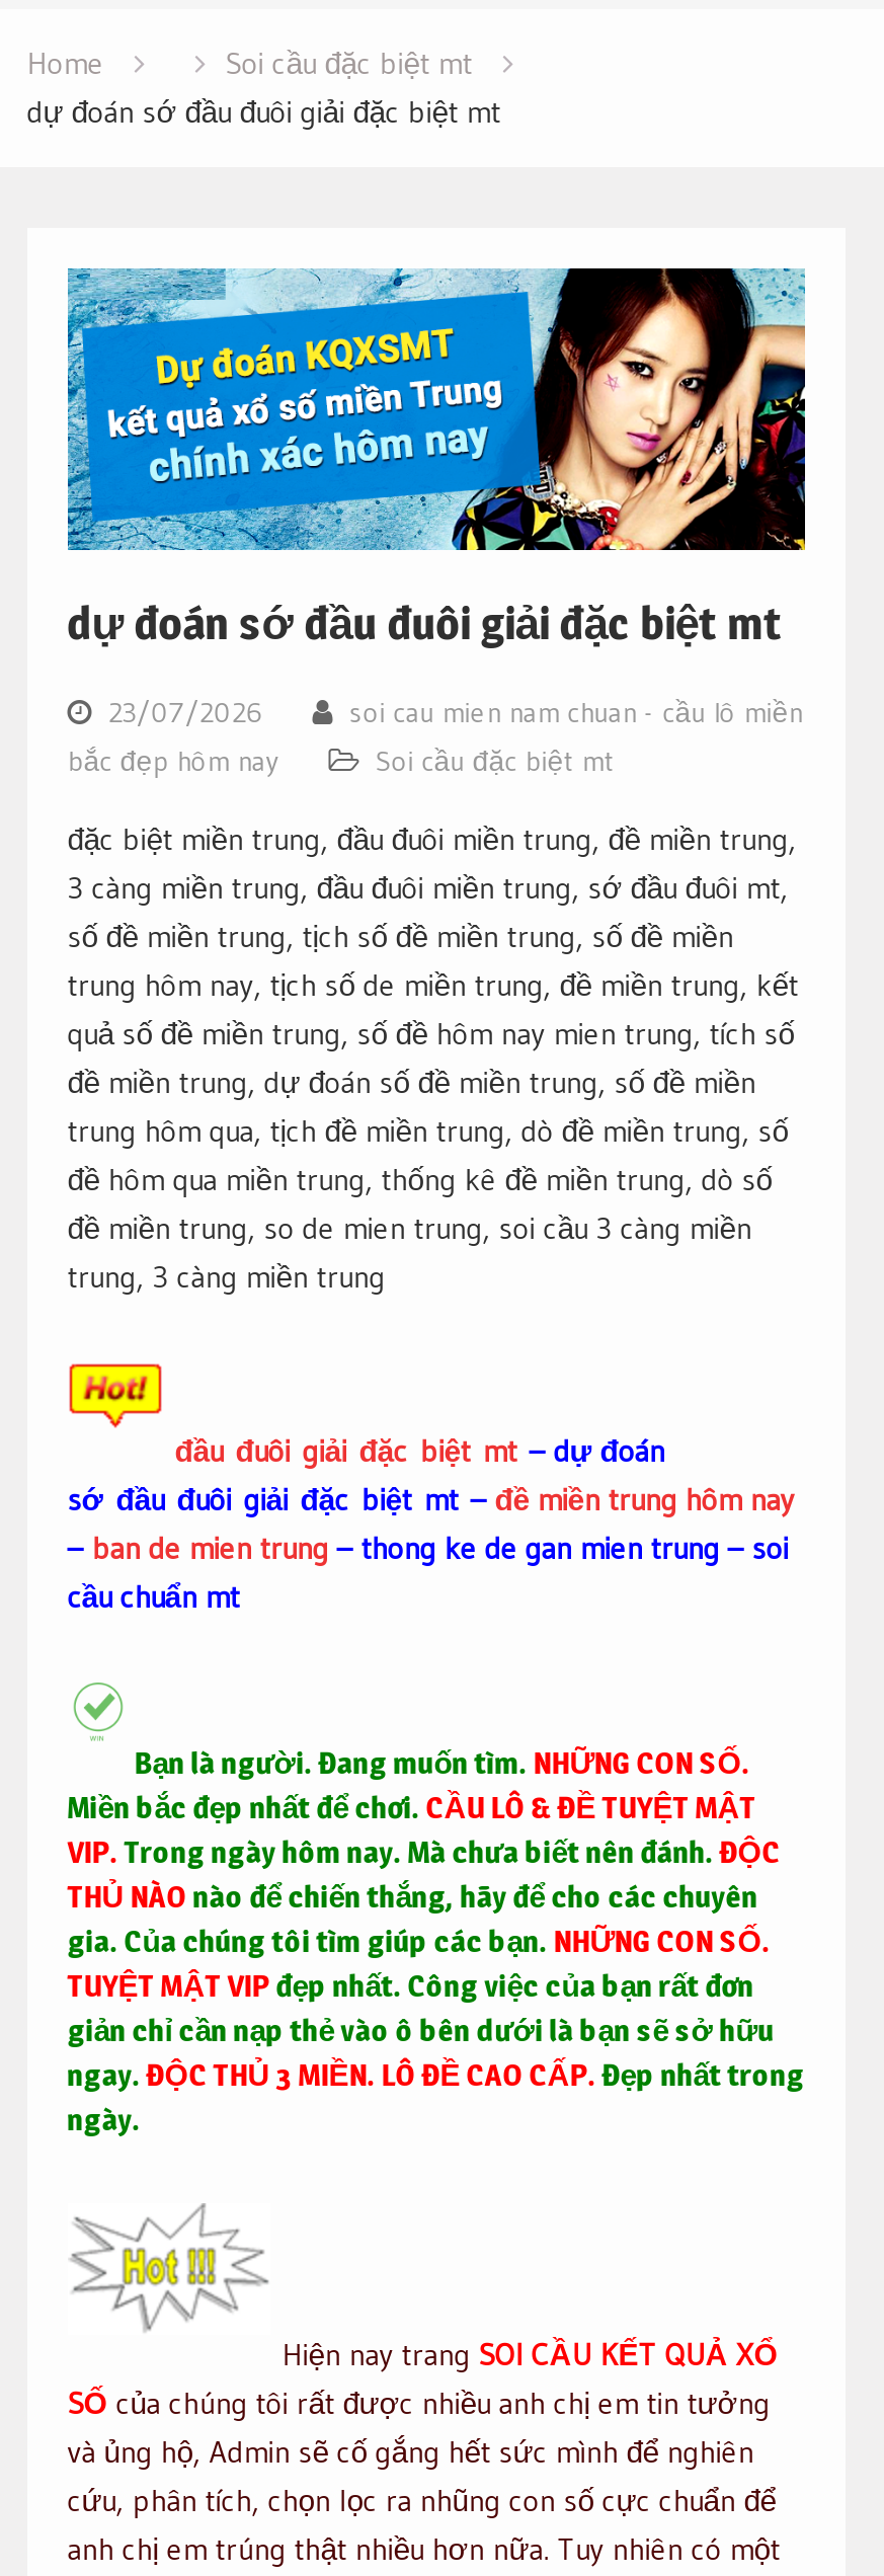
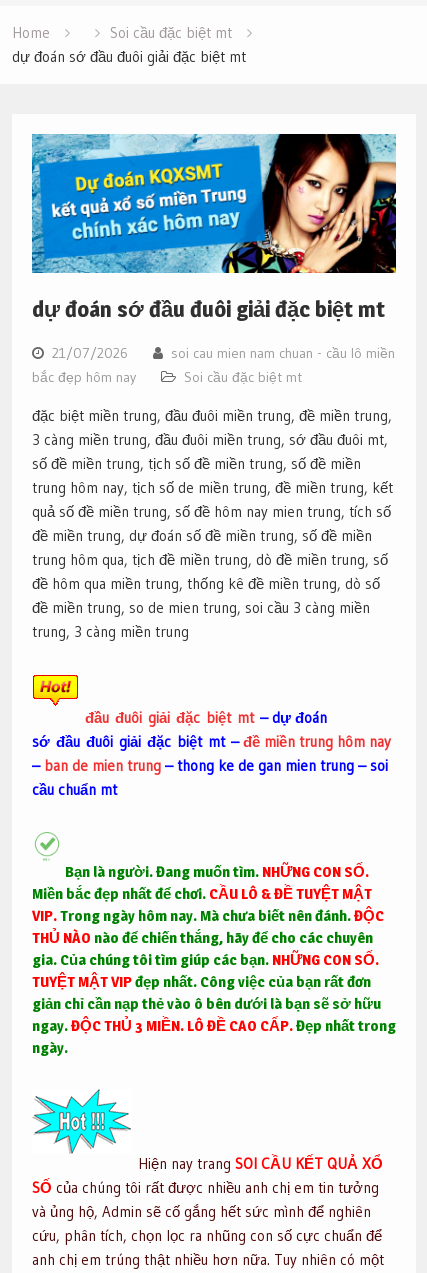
- 23/07/2026
+ 21/07/2026

- [image]
+ [image]
